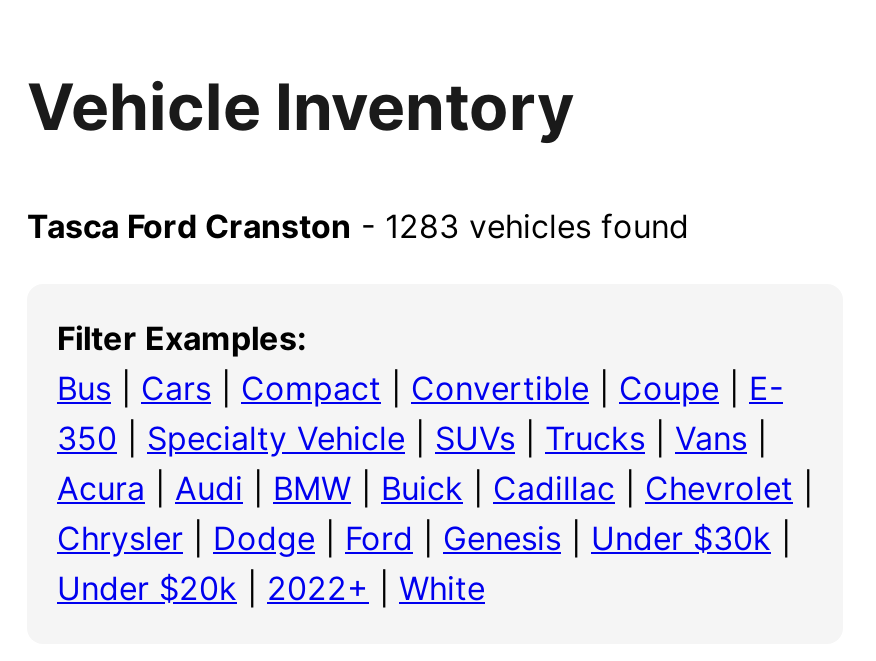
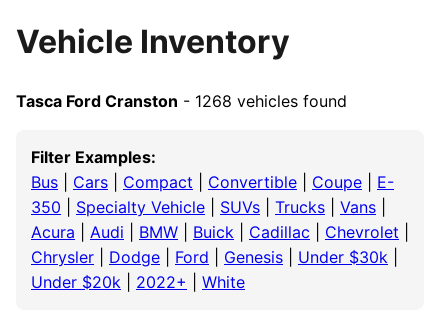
- Tasca Ford Cranston - 1283 vehicles found
+ Tasca Ford Cranston - 1268 vehicles found
